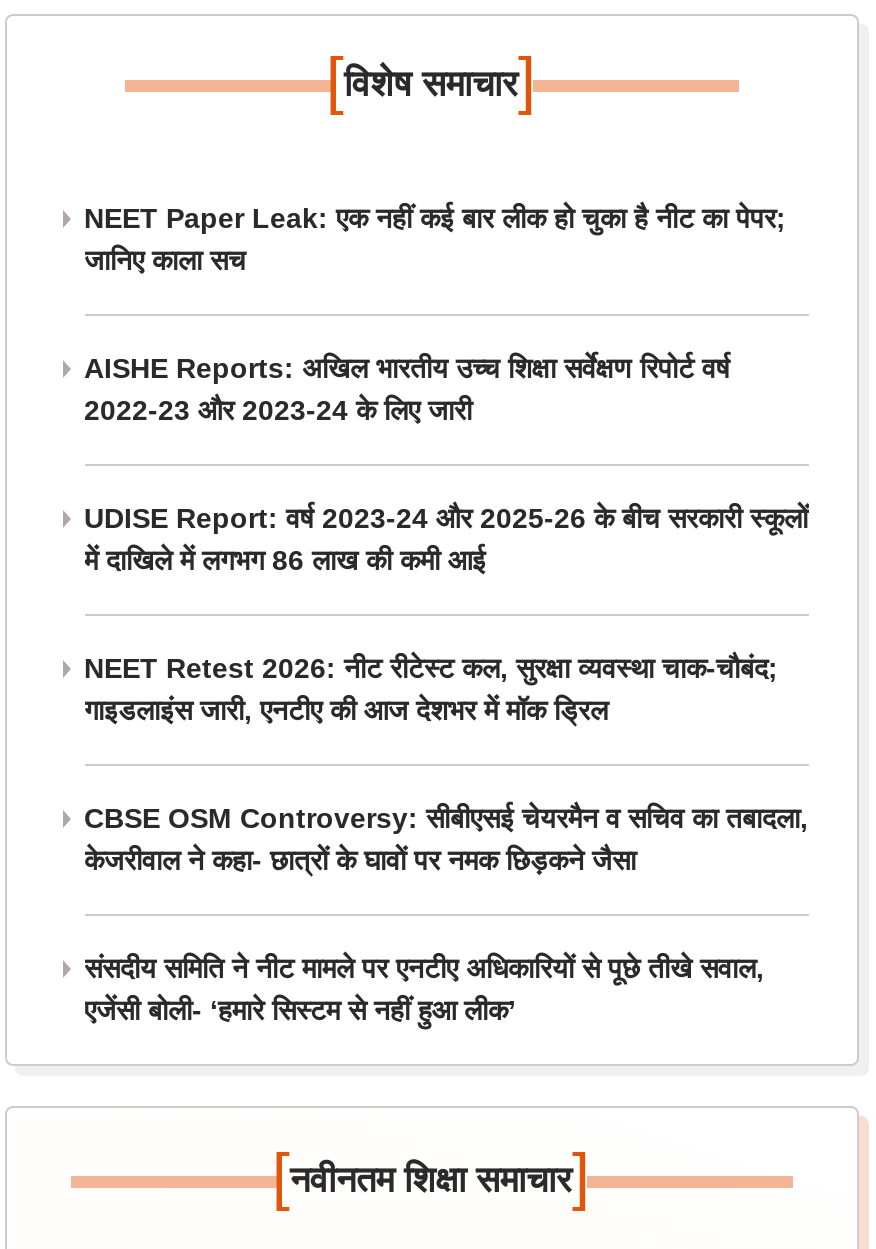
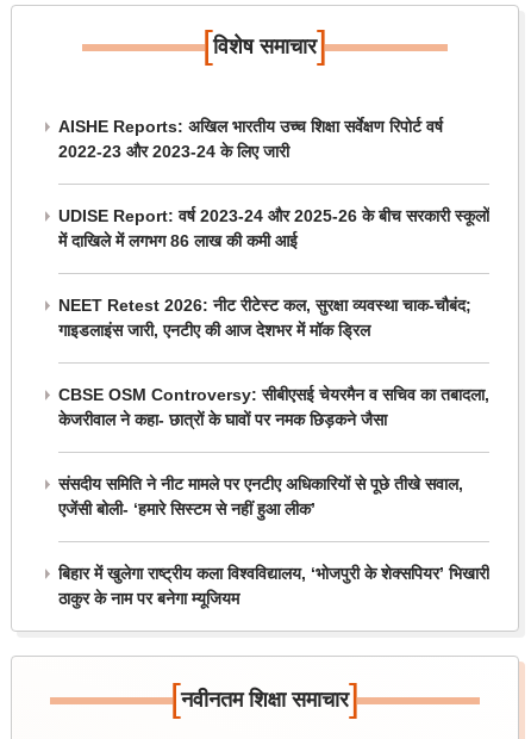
- NEET Paper Leak: एक नहीं कई बार लीक हो चुका है नीट का पेपर;
- जानिए काला सच

moved up: AISHE Reports: अखिल भारतीय उच्च शिक्षा सर्वेक्षण रिपोर्ट वर्ष | 2022-23 और 2023-24 के लिए जारी | UDISE Report: वर्ष 2023-24 और 2025-26 के बीच सरकारी स्कूलों | ... | संसदीय समिति ने नीट मामले पर एनटीए अधिकारियों से पूछे तीखे सवाल, | एजेंसी बोली- ‘हमारे सिस्टम से नहीं हुआ लीक’

+ बिहार में खुलेगा राष्ट्रीय कला विश्वविद्यालय, ‘भोजपुरी के शेक्सपियर’ भिखारी
+ ठाकुर के नाम पर बनेगा म्यूजियम
